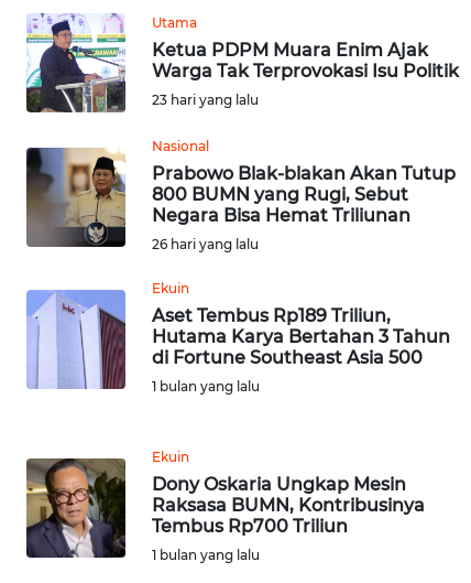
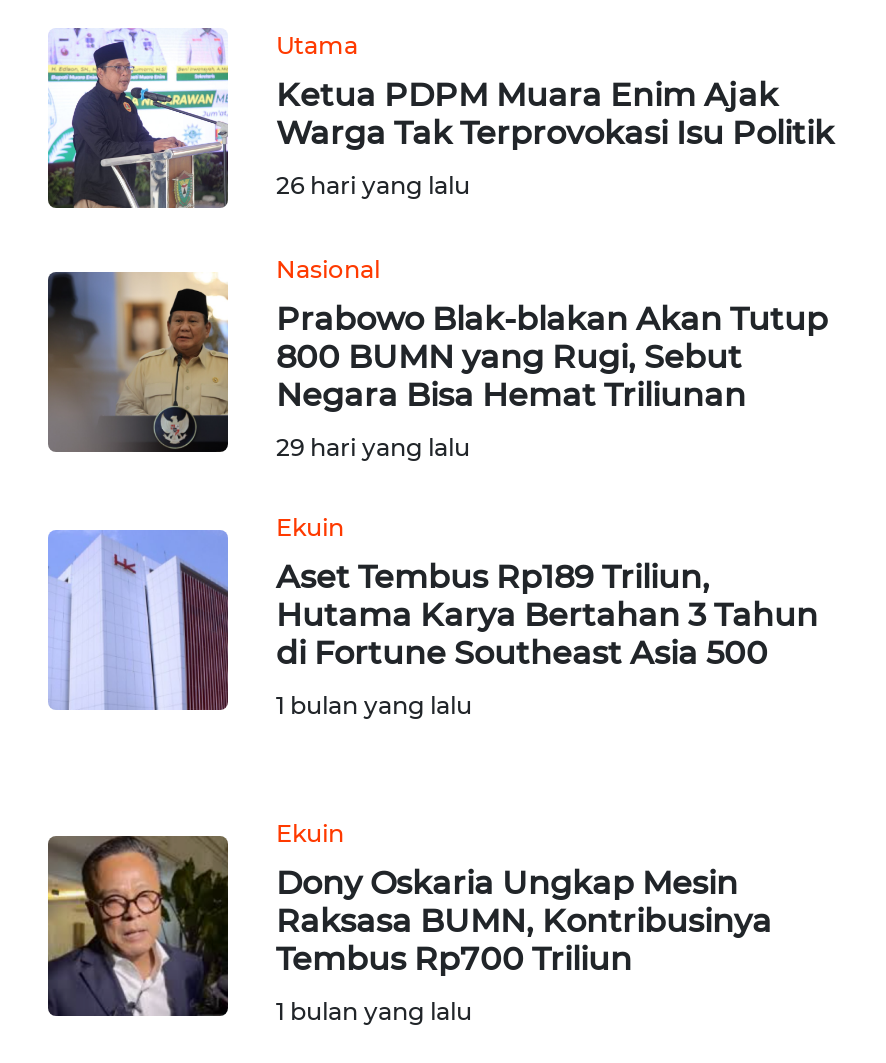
- 23 hari yang lalu

moved up: 26 hari yang lalu

+ 29 hari yang lalu
